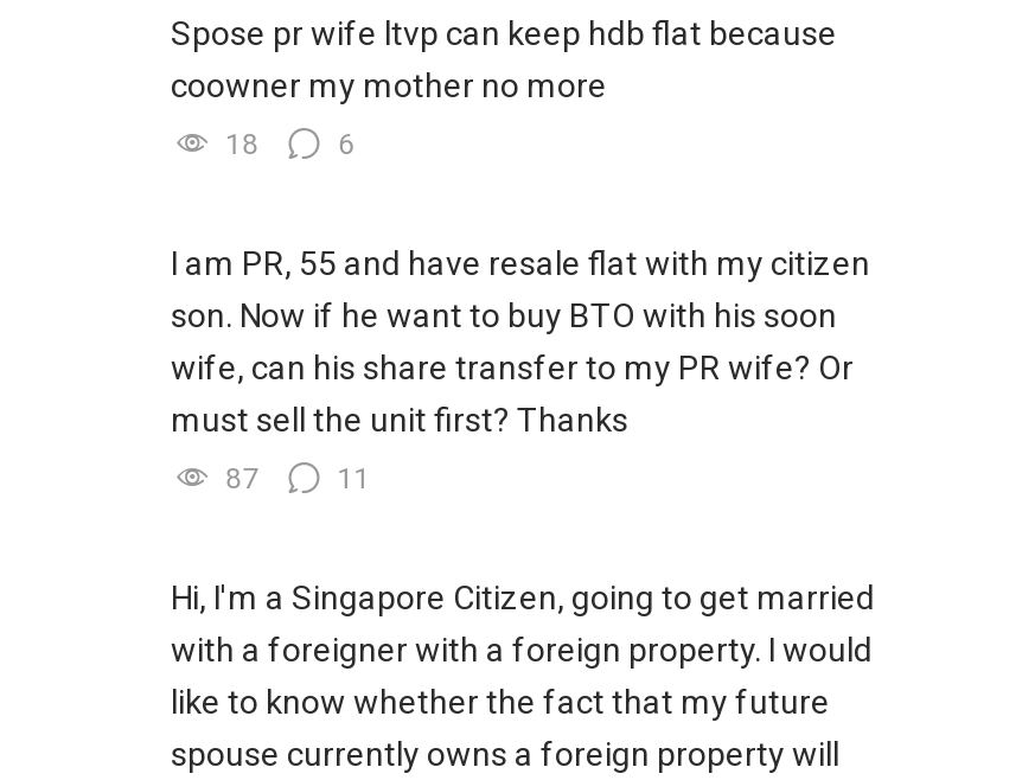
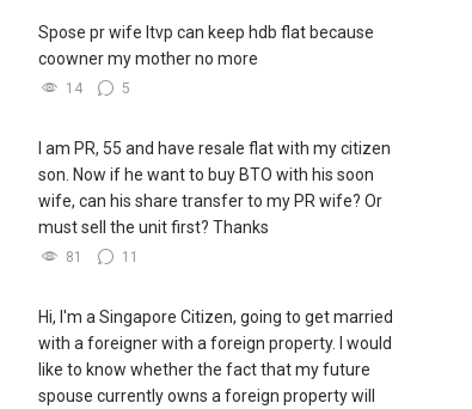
- 18
+ 14

- 6
+ 5

- 87
+ 81
